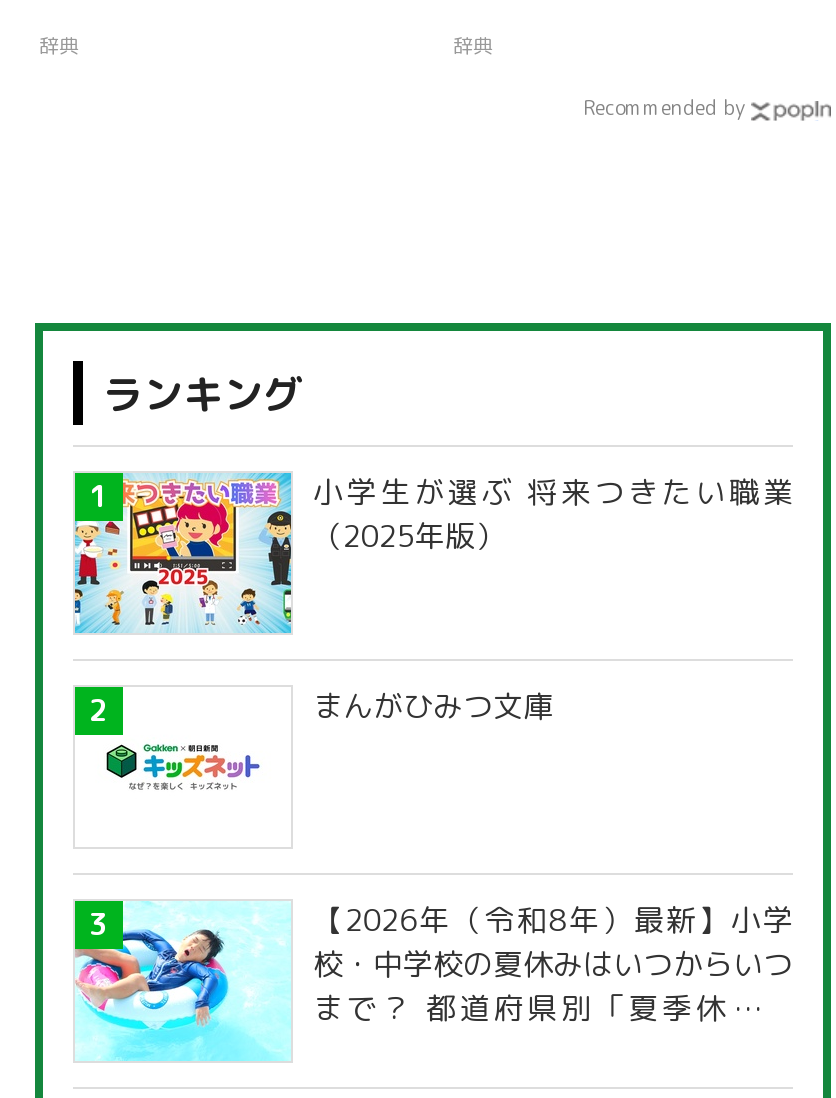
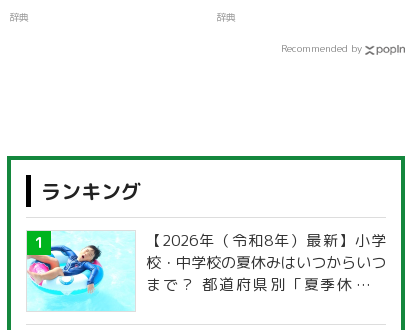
- [image]
- 小学生が選ぶ 将来つきたい職業
- （2025年版）

- [image]
- まんがひみつ文庫
